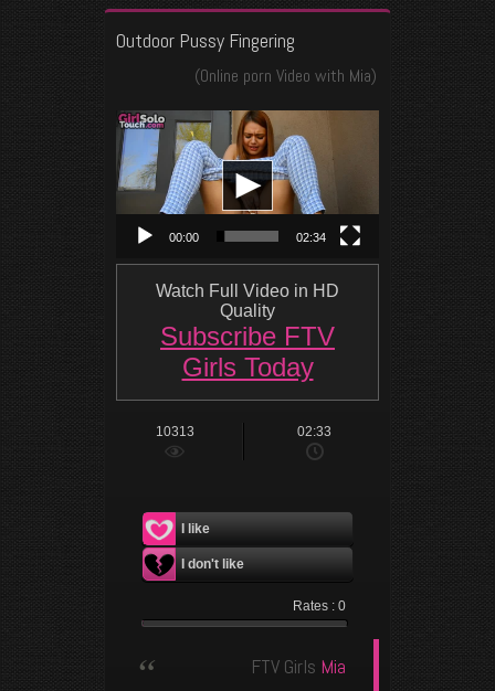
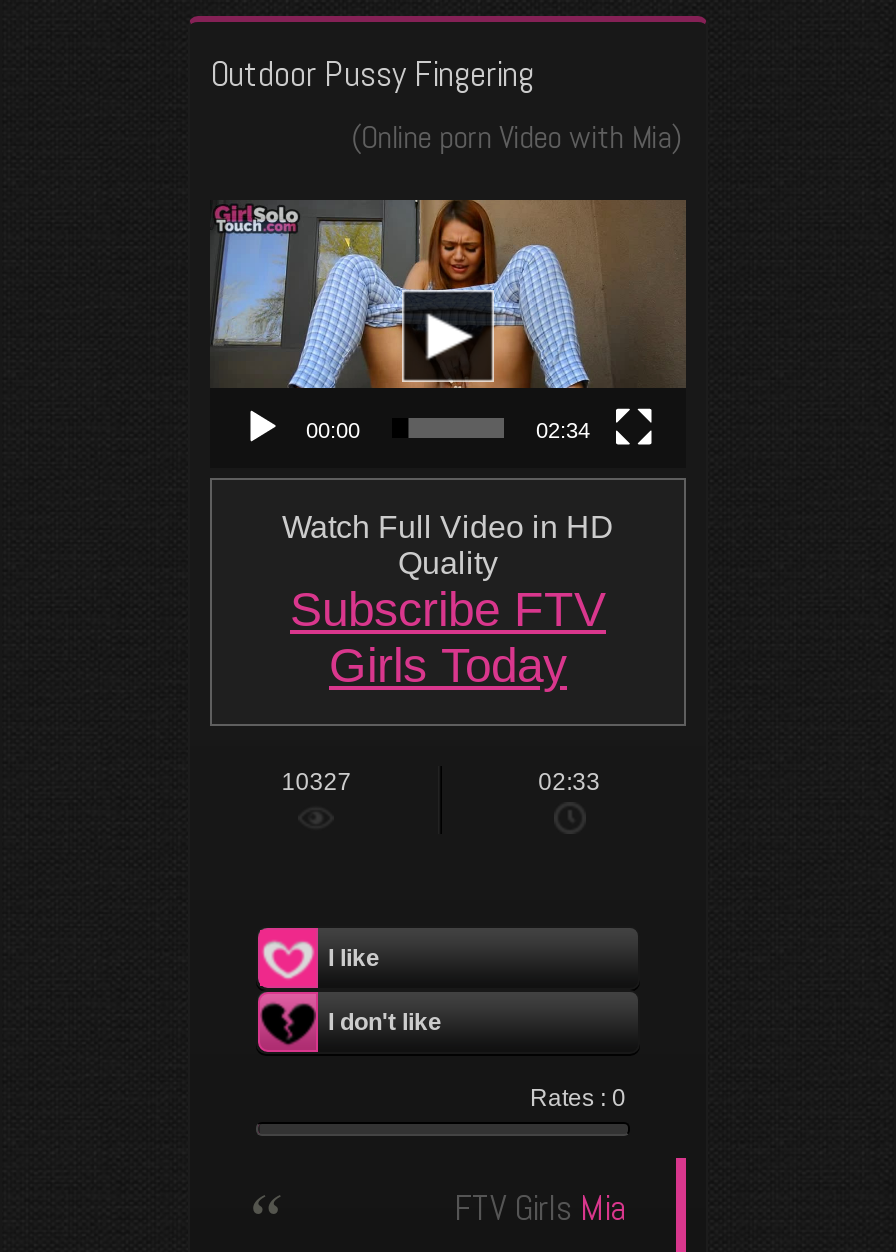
- 10313
+ 10327
